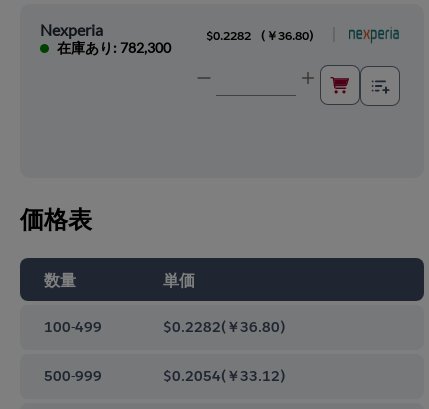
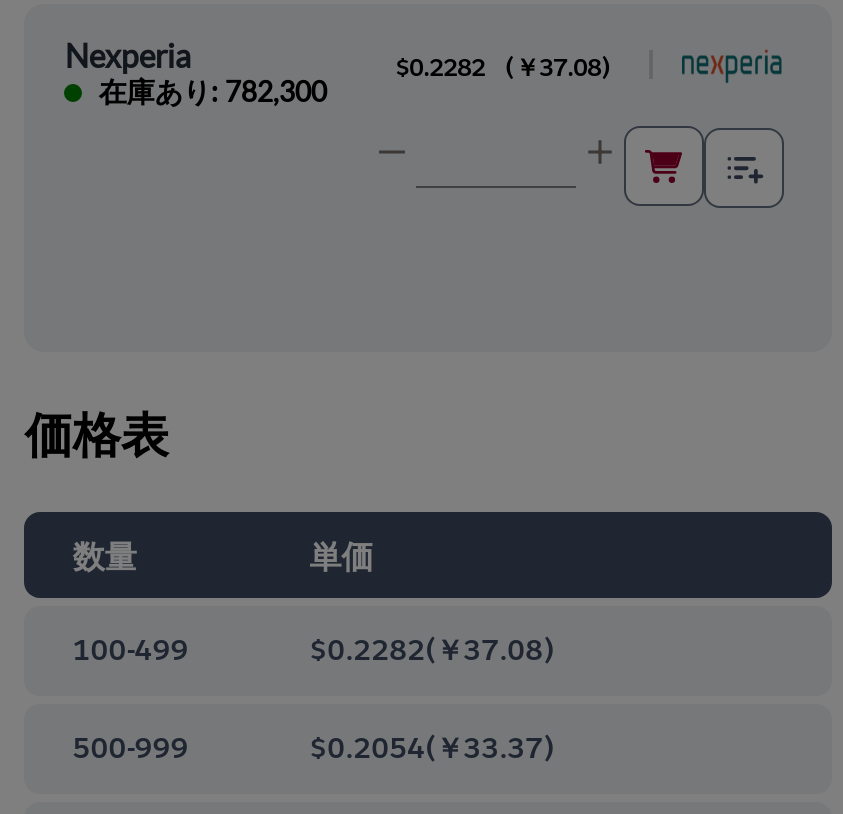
- $0.2282 (￥36.80)
+ $0.2282 (￥37.08)

- $0.2282(￥36.80)
+ $0.2282(￥37.08)

- $0.2054(￥33.12)
+ $0.2054(￥33.37)
